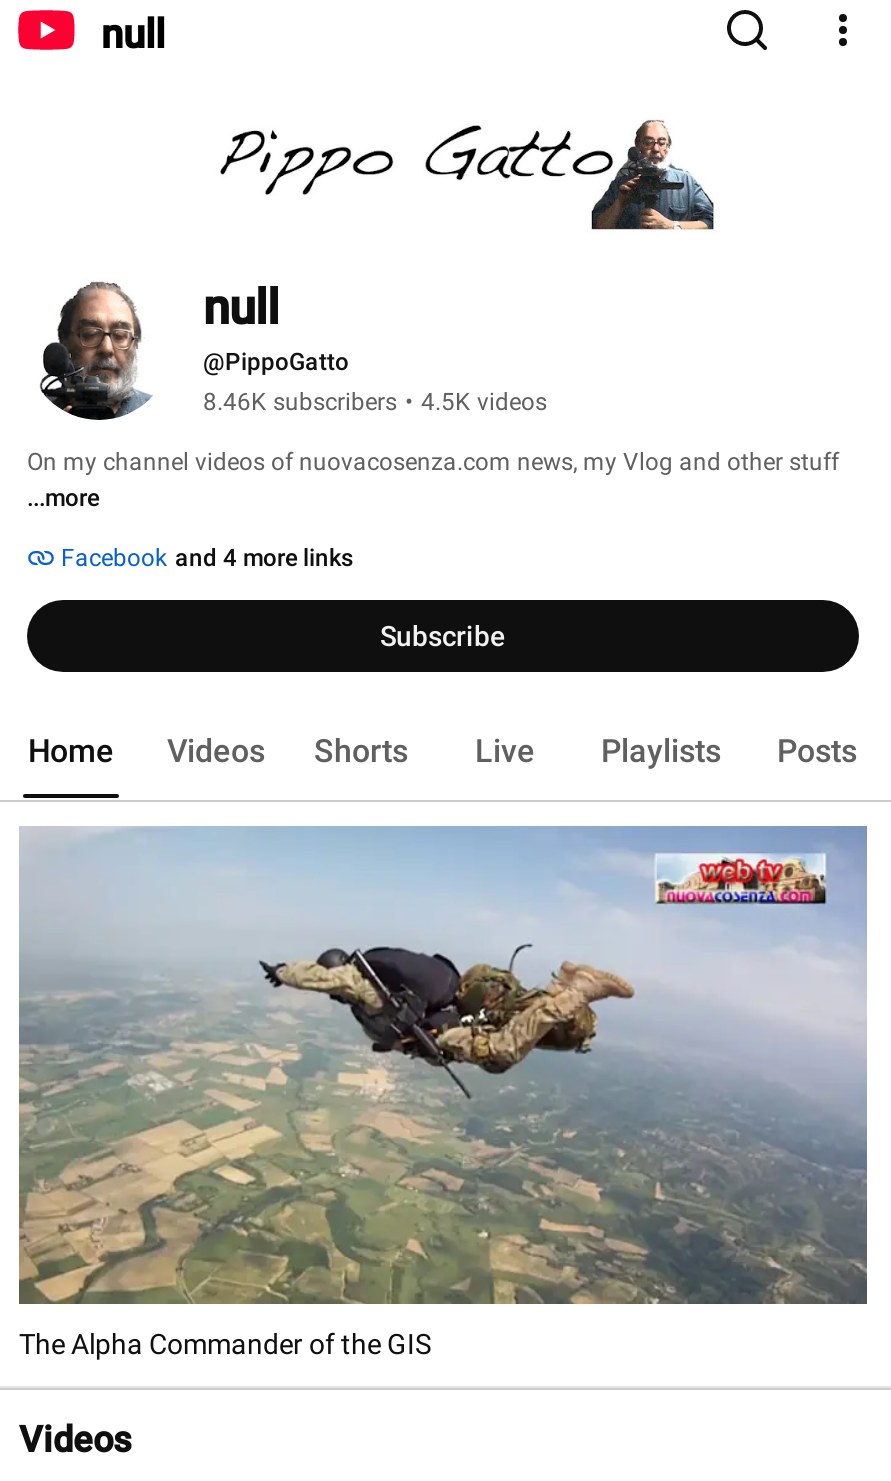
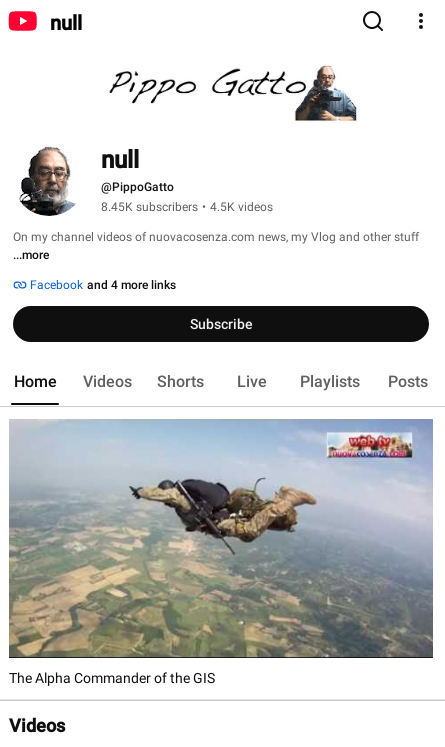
- 8.46K subscribers • 4.5K videos
+ 8.45K subscribers • 4.5K videos
